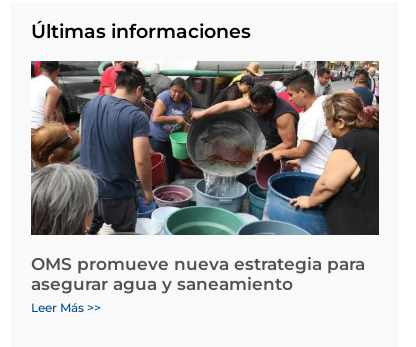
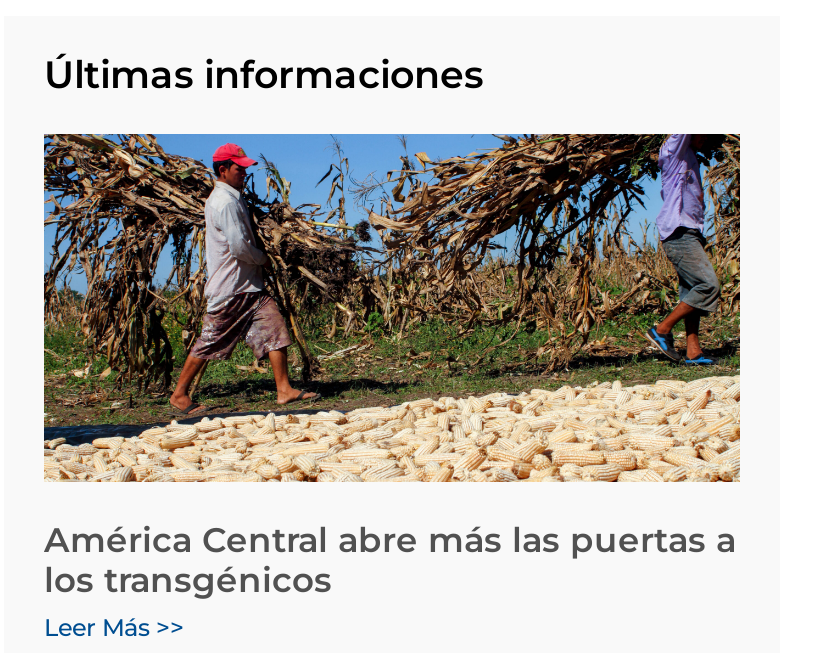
- [image]
- OMS promueve nueva estrategia para
- asegurar agua y saneamiento
+ [image]
+ América Central abre más las puertas a
+ los transgénicos
